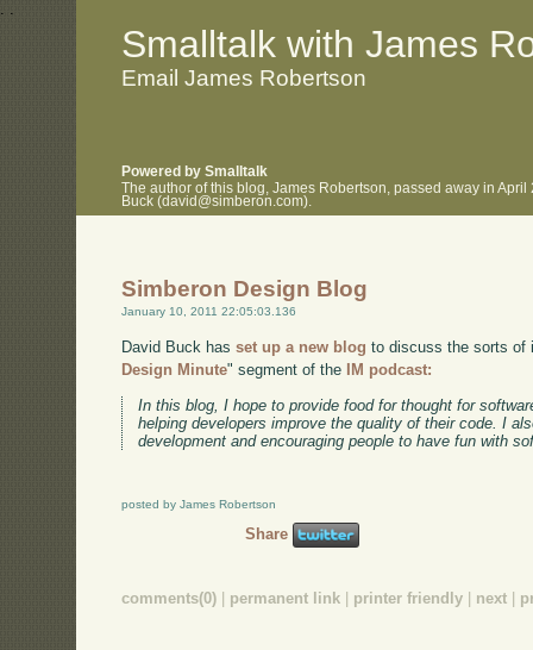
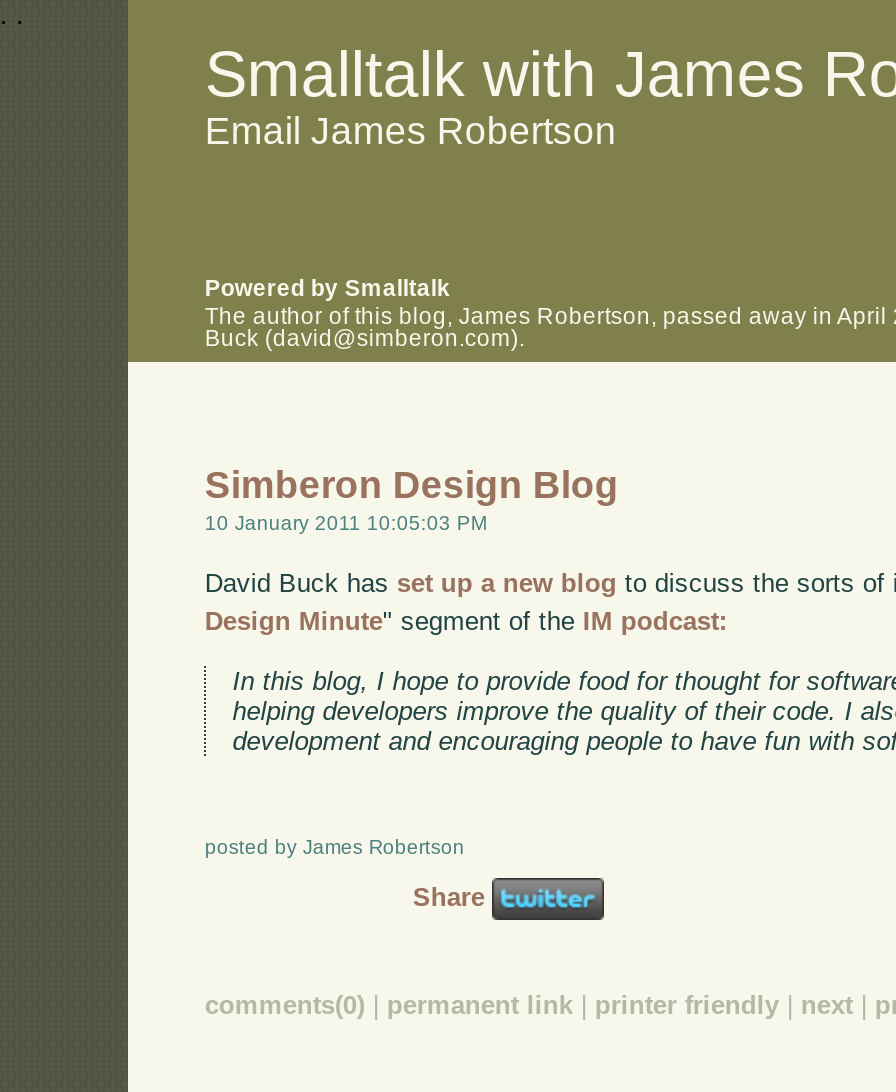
- January 10, 2011 22:05:03.136
+ 10 January 2011 10:05:03 PM
